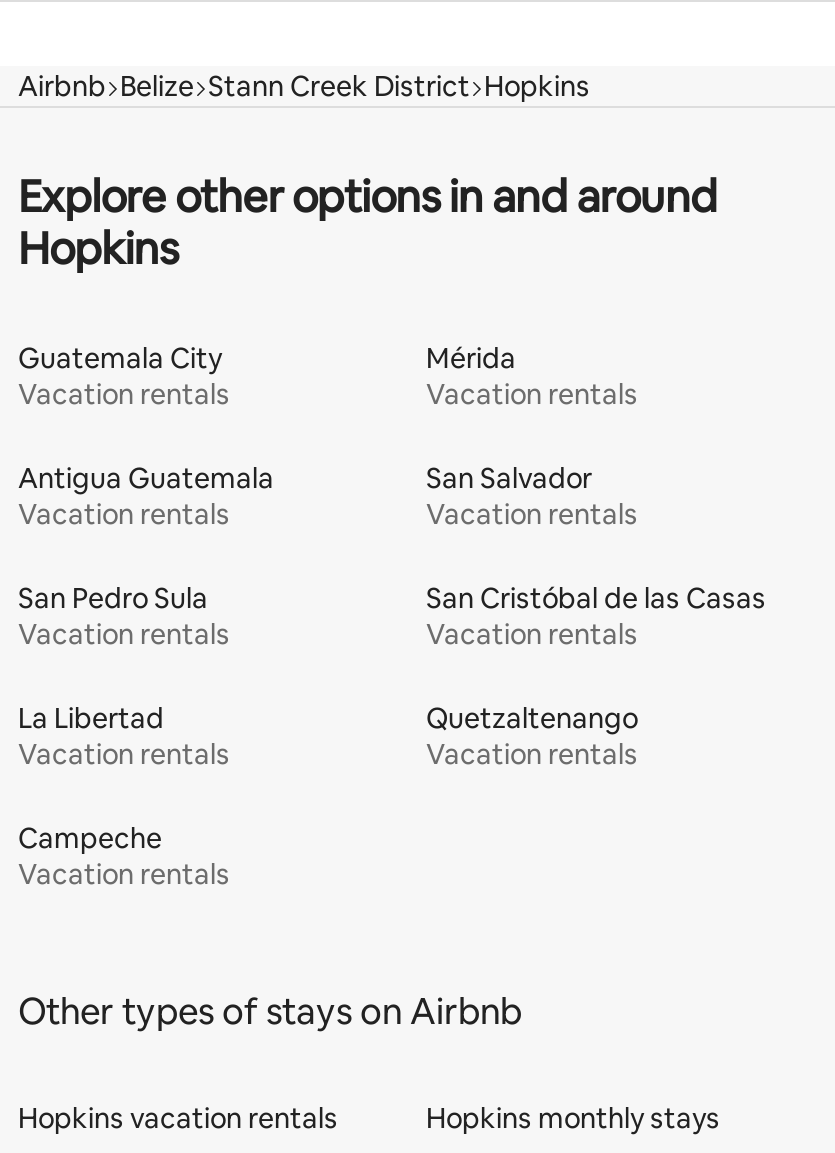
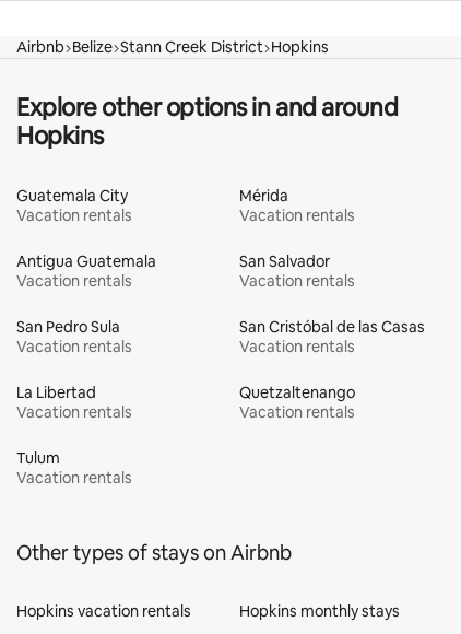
- Campeche
+ Tulum
